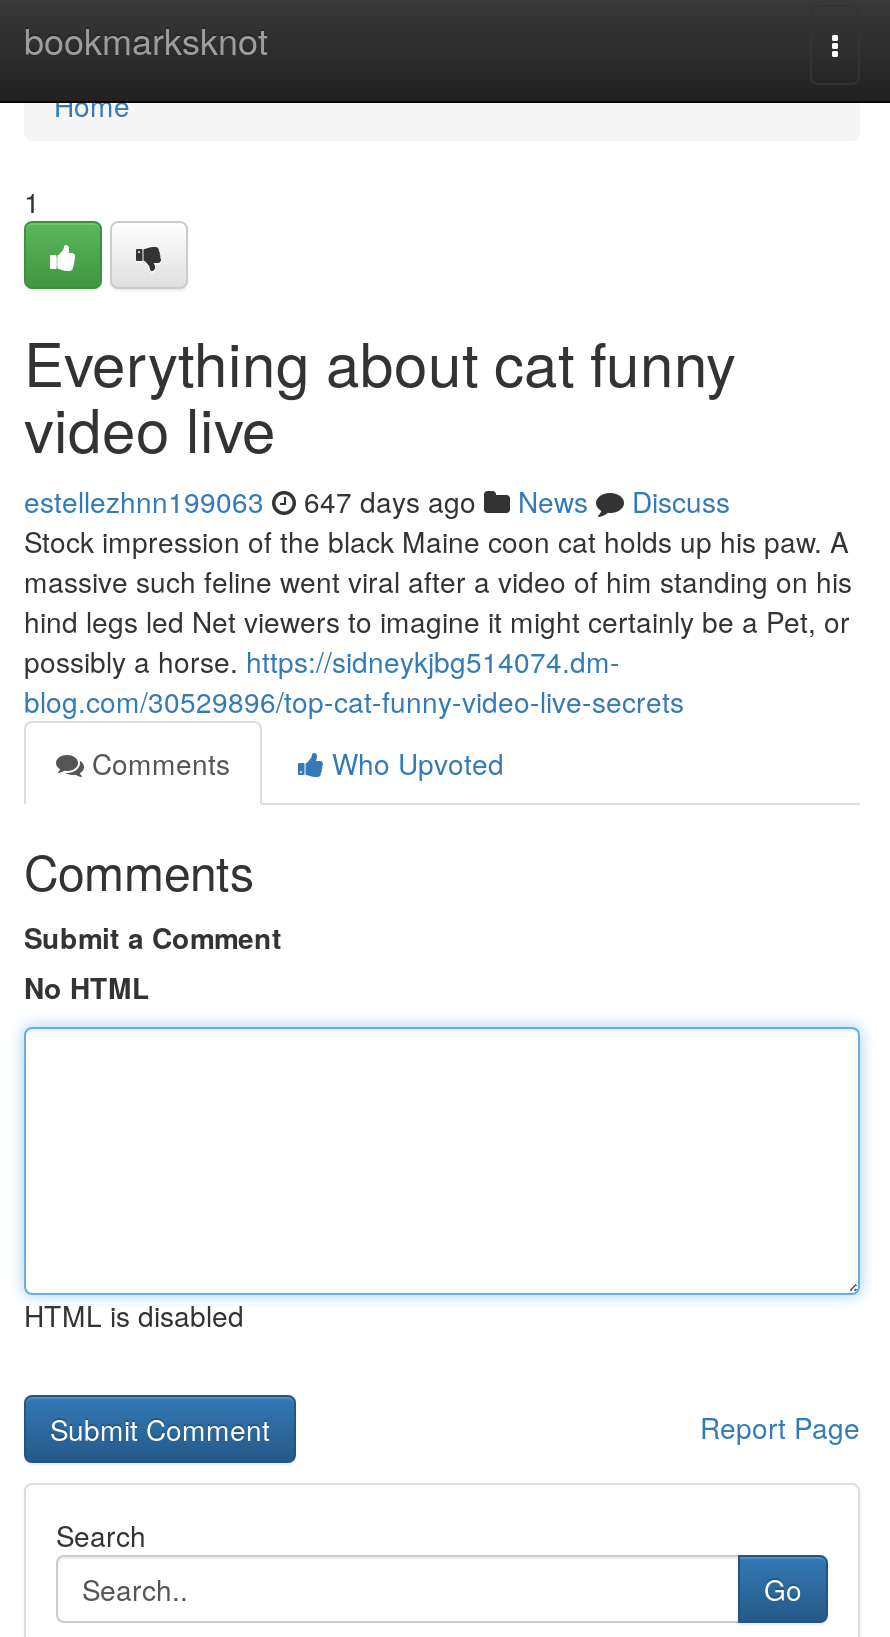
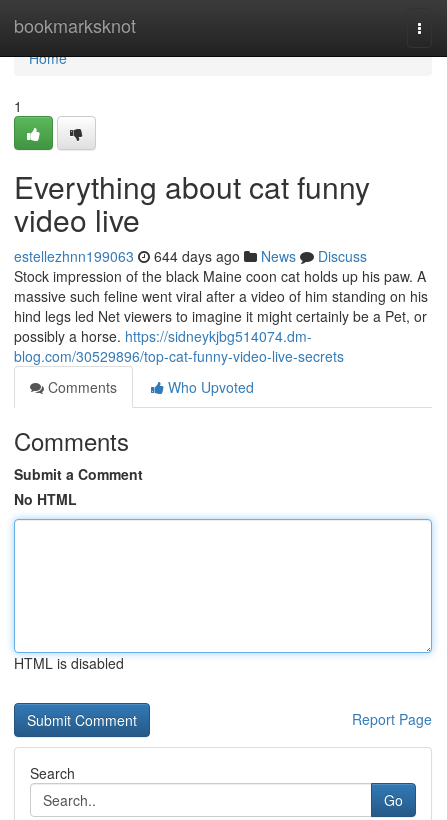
- estellezhnn199063 647 days ago News Discuss
+ estellezhnn199063 644 days ago News Discuss
